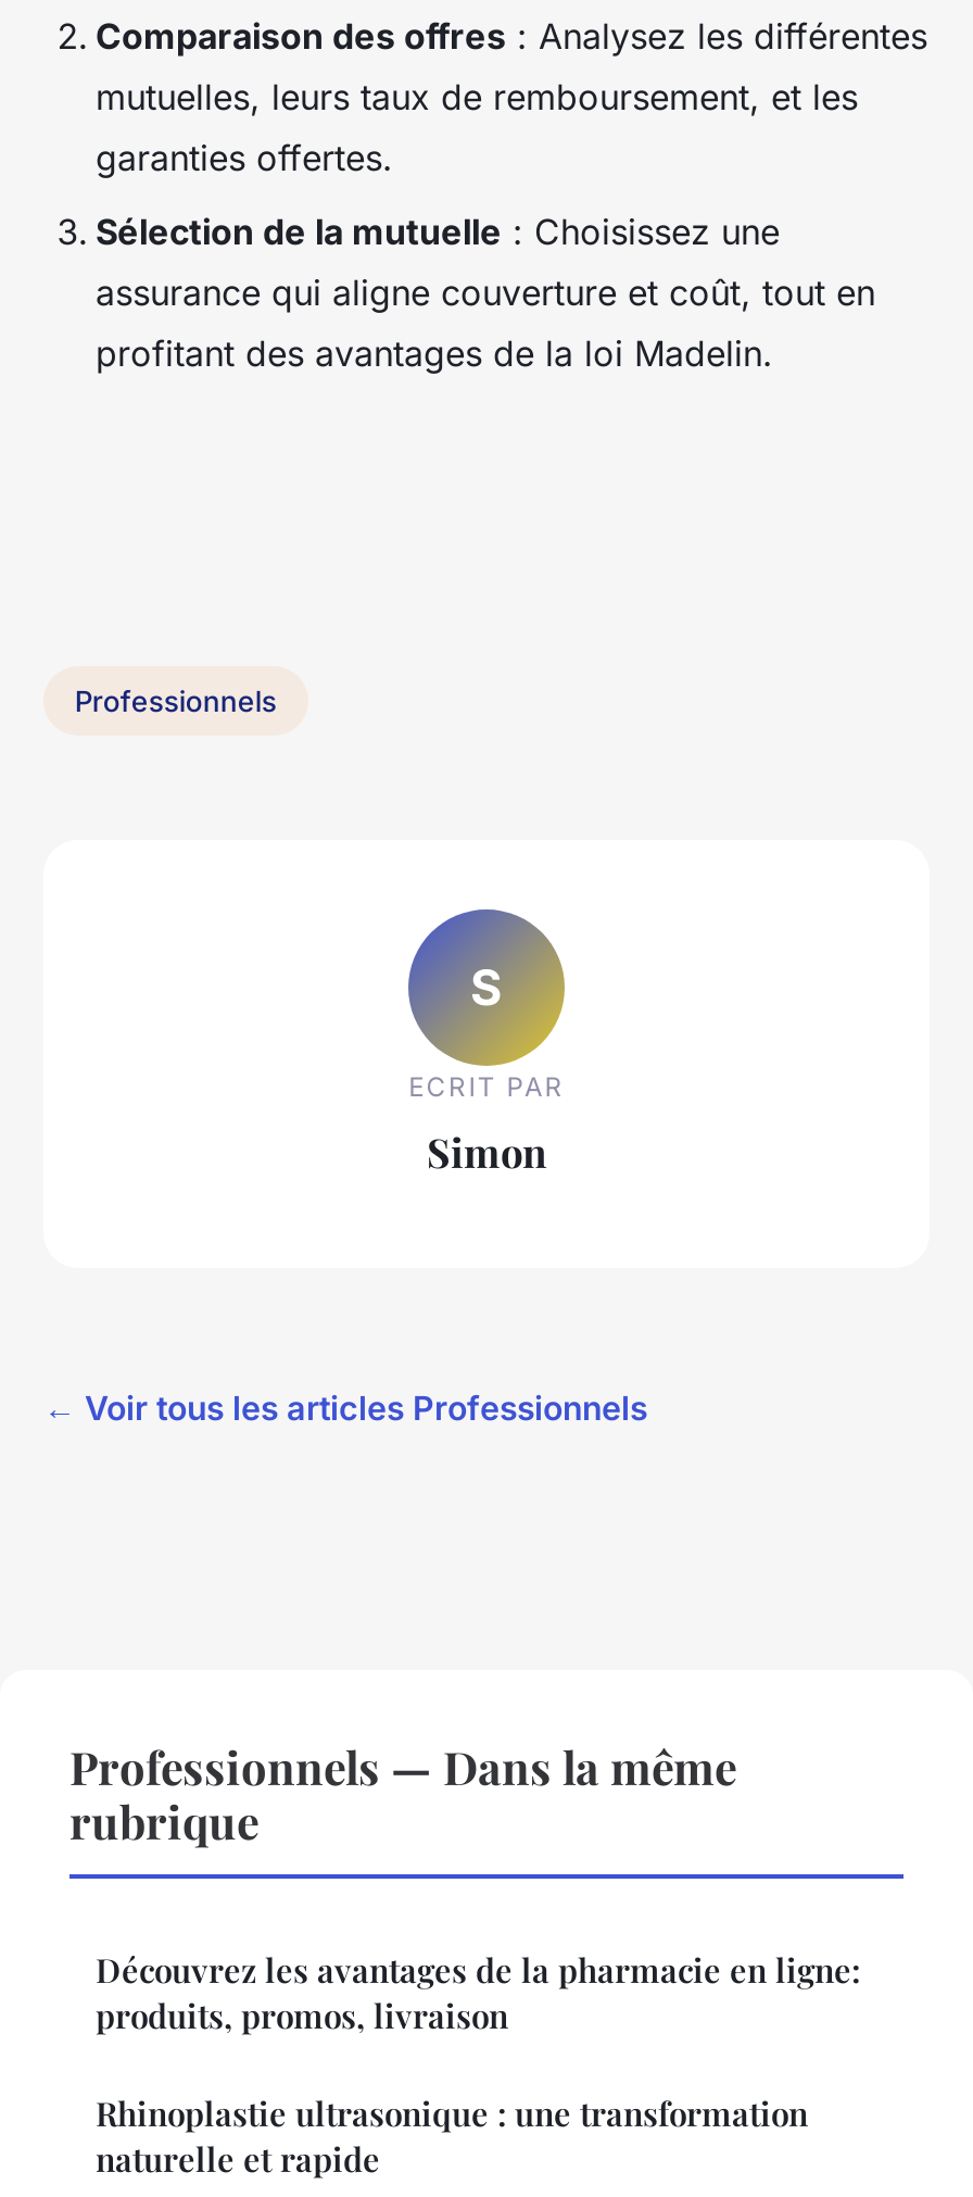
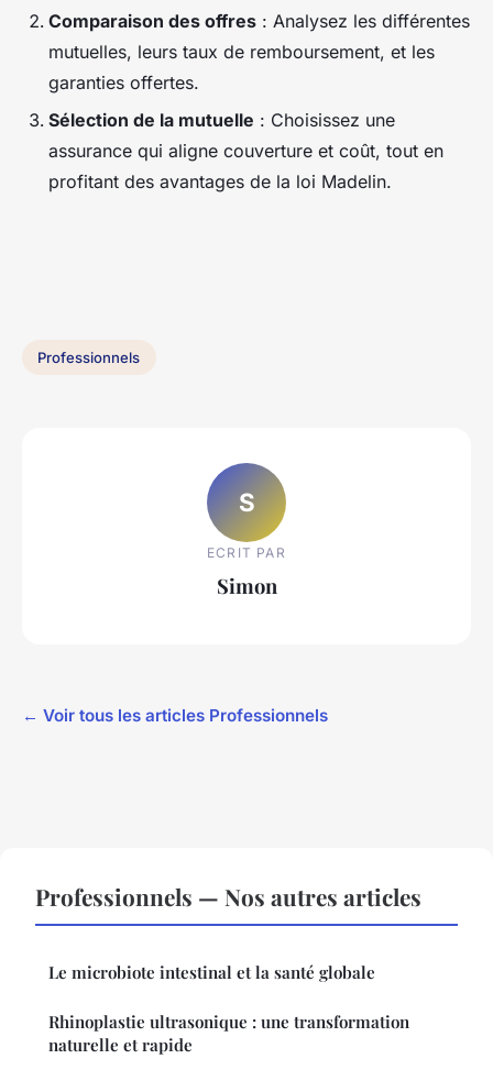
- Professionnels — Dans la même
- rubrique
+ Professionnels — Nos autres articles

- Découvrez les avantages de la pharmacie en ligne:
- produits, promos, livraison
+ Le microbiote intestinal et la santé globale
